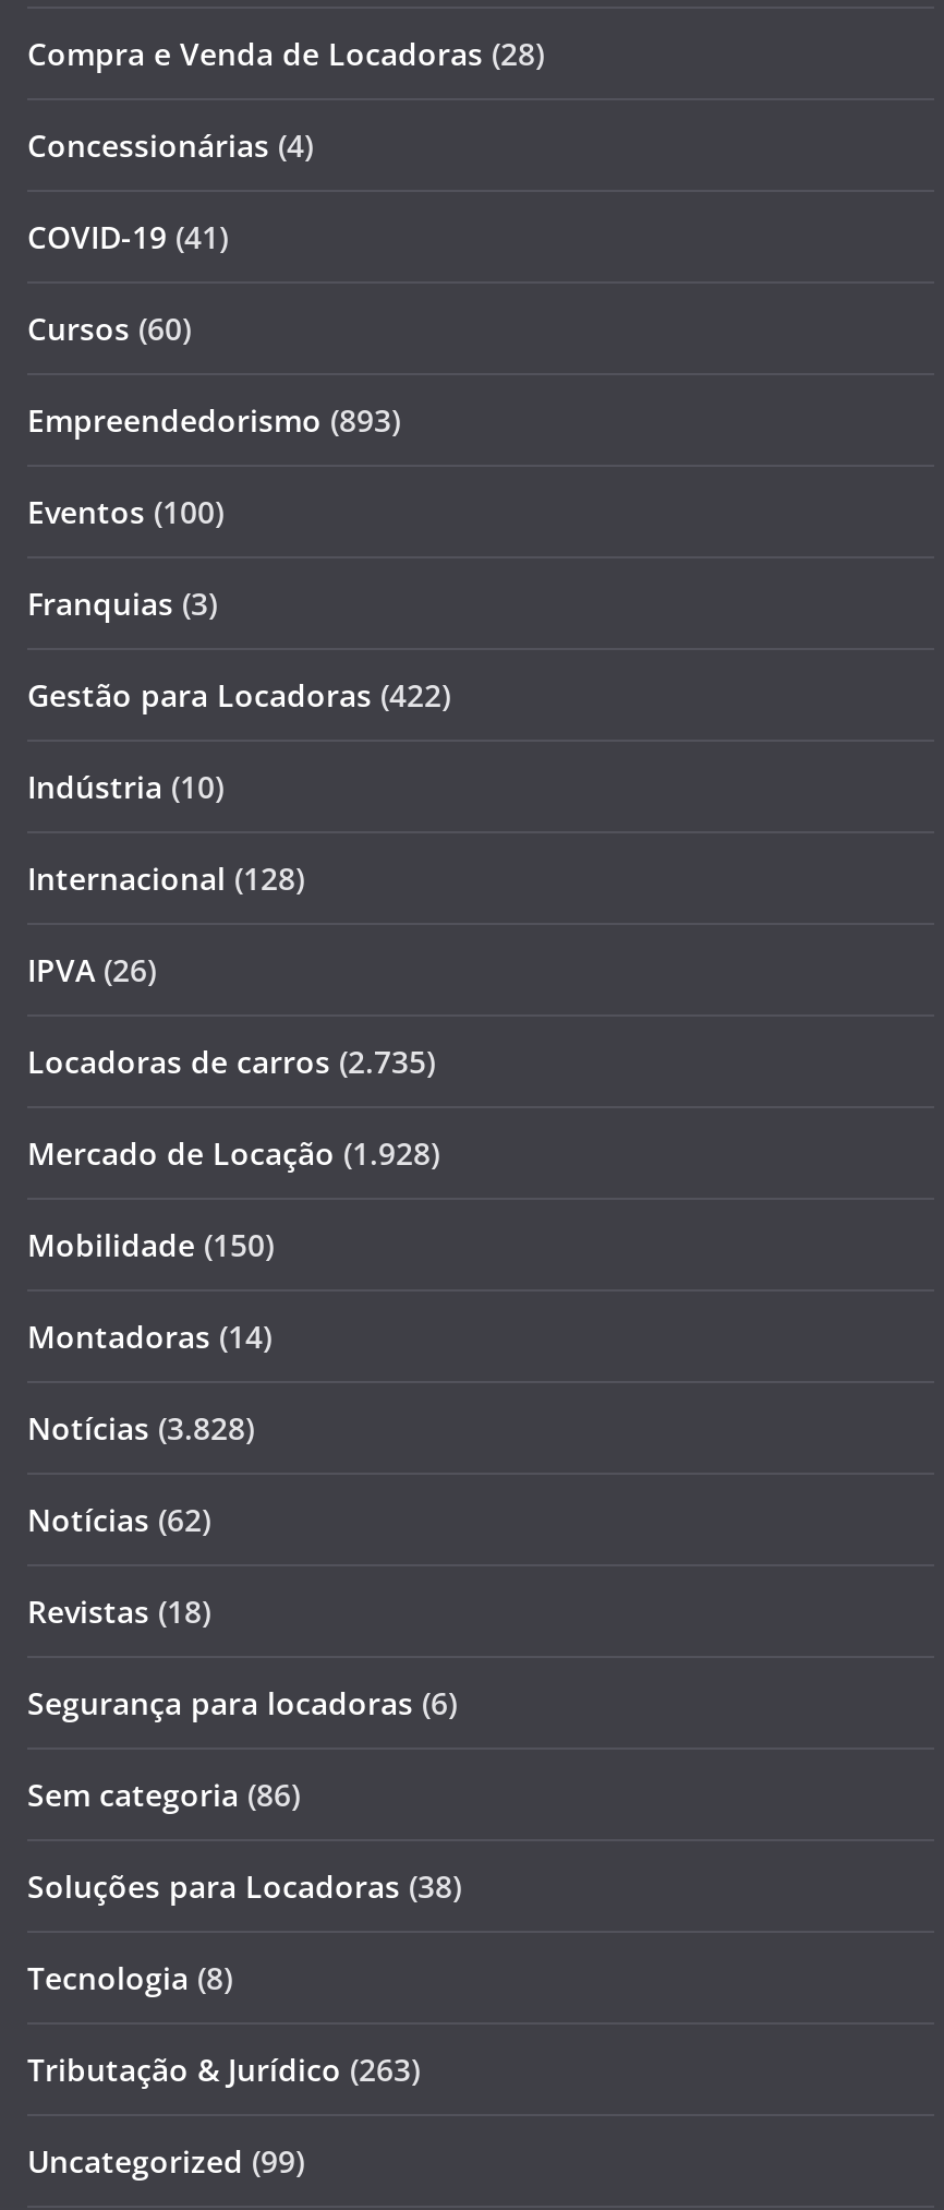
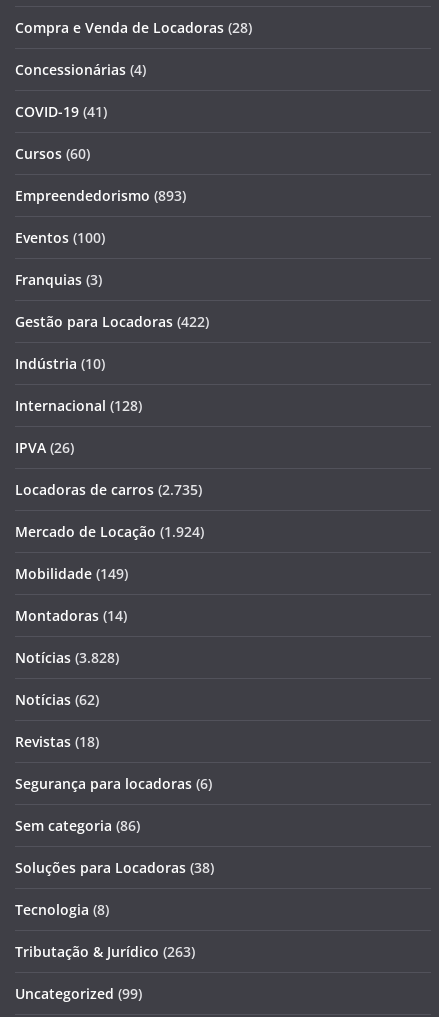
- Mercado de Locação (1.928)
+ Mercado de Locação (1.924)

- Mobilidade (150)
+ Mobilidade (149)
